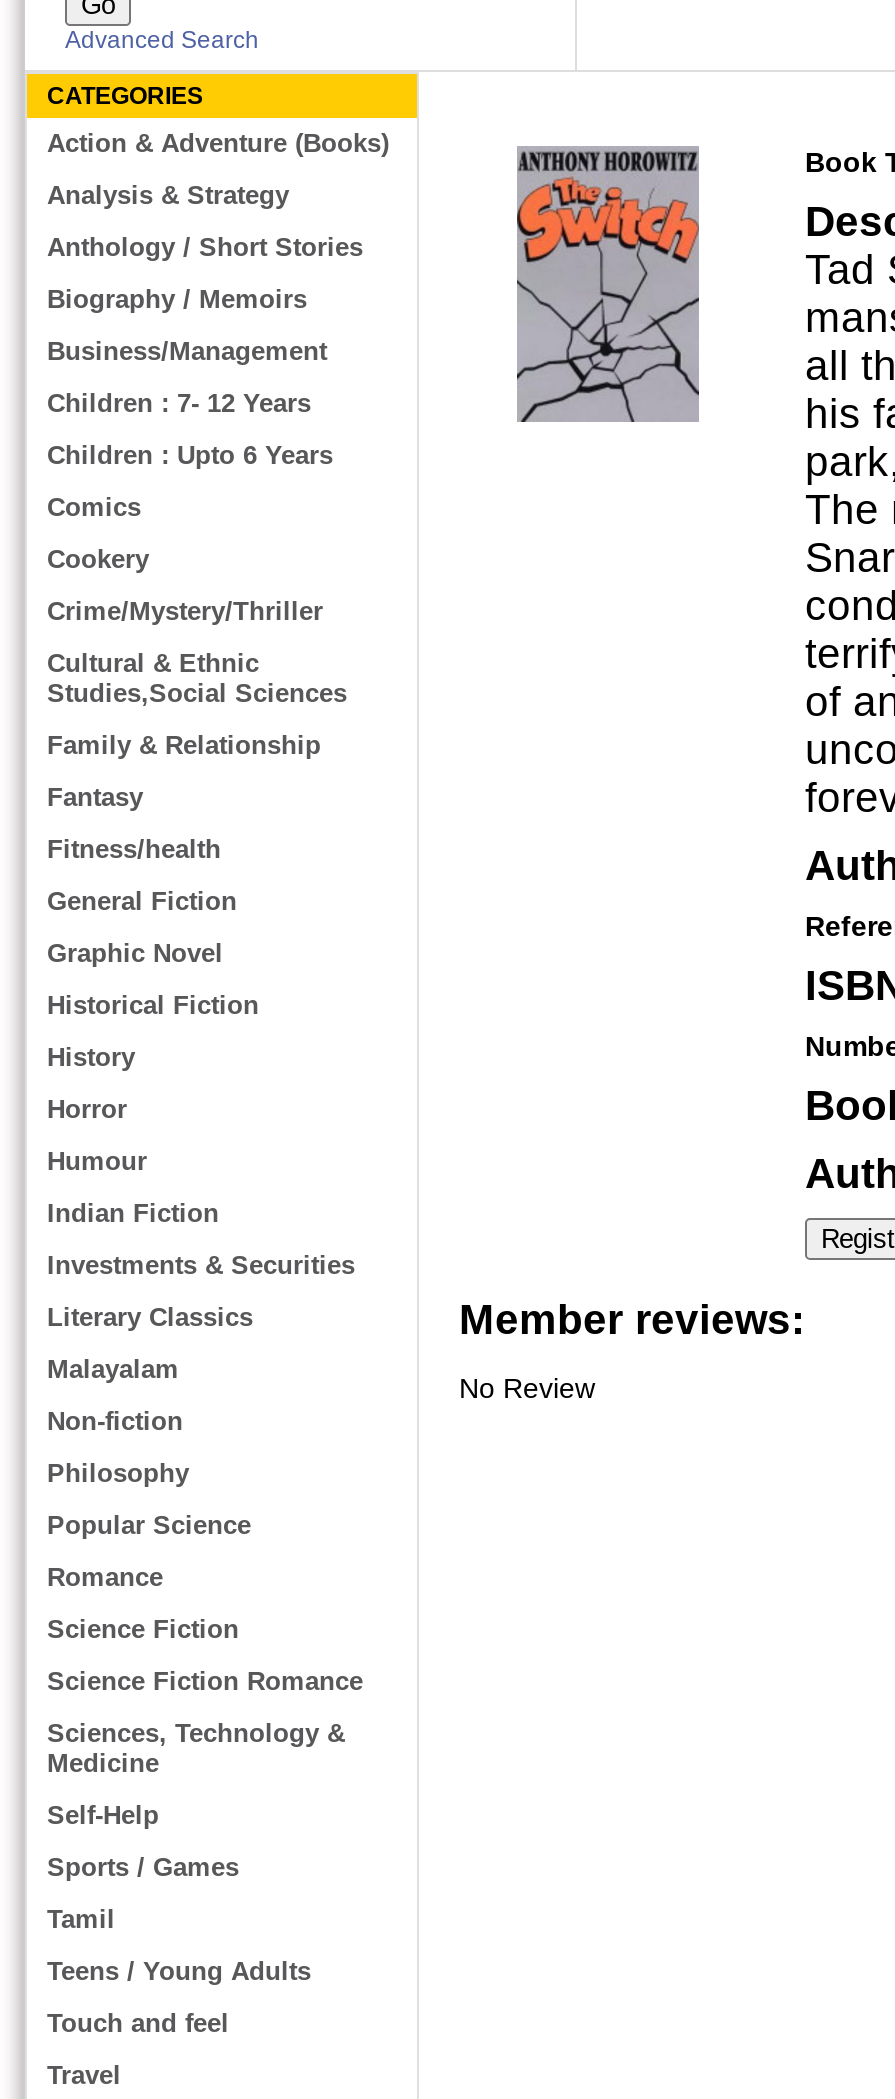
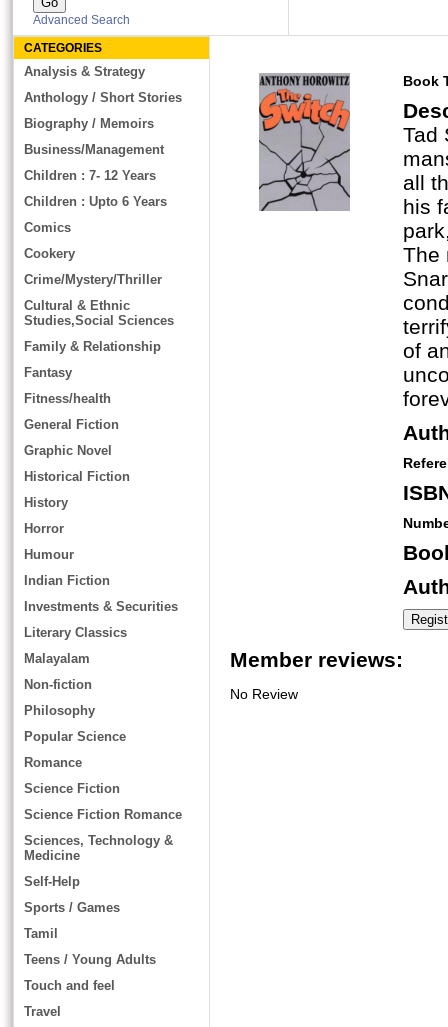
- Action & Adventure (Books)
